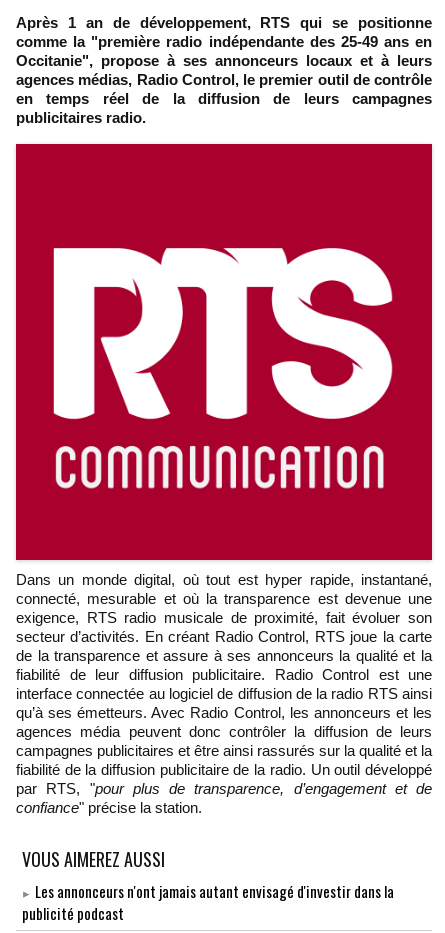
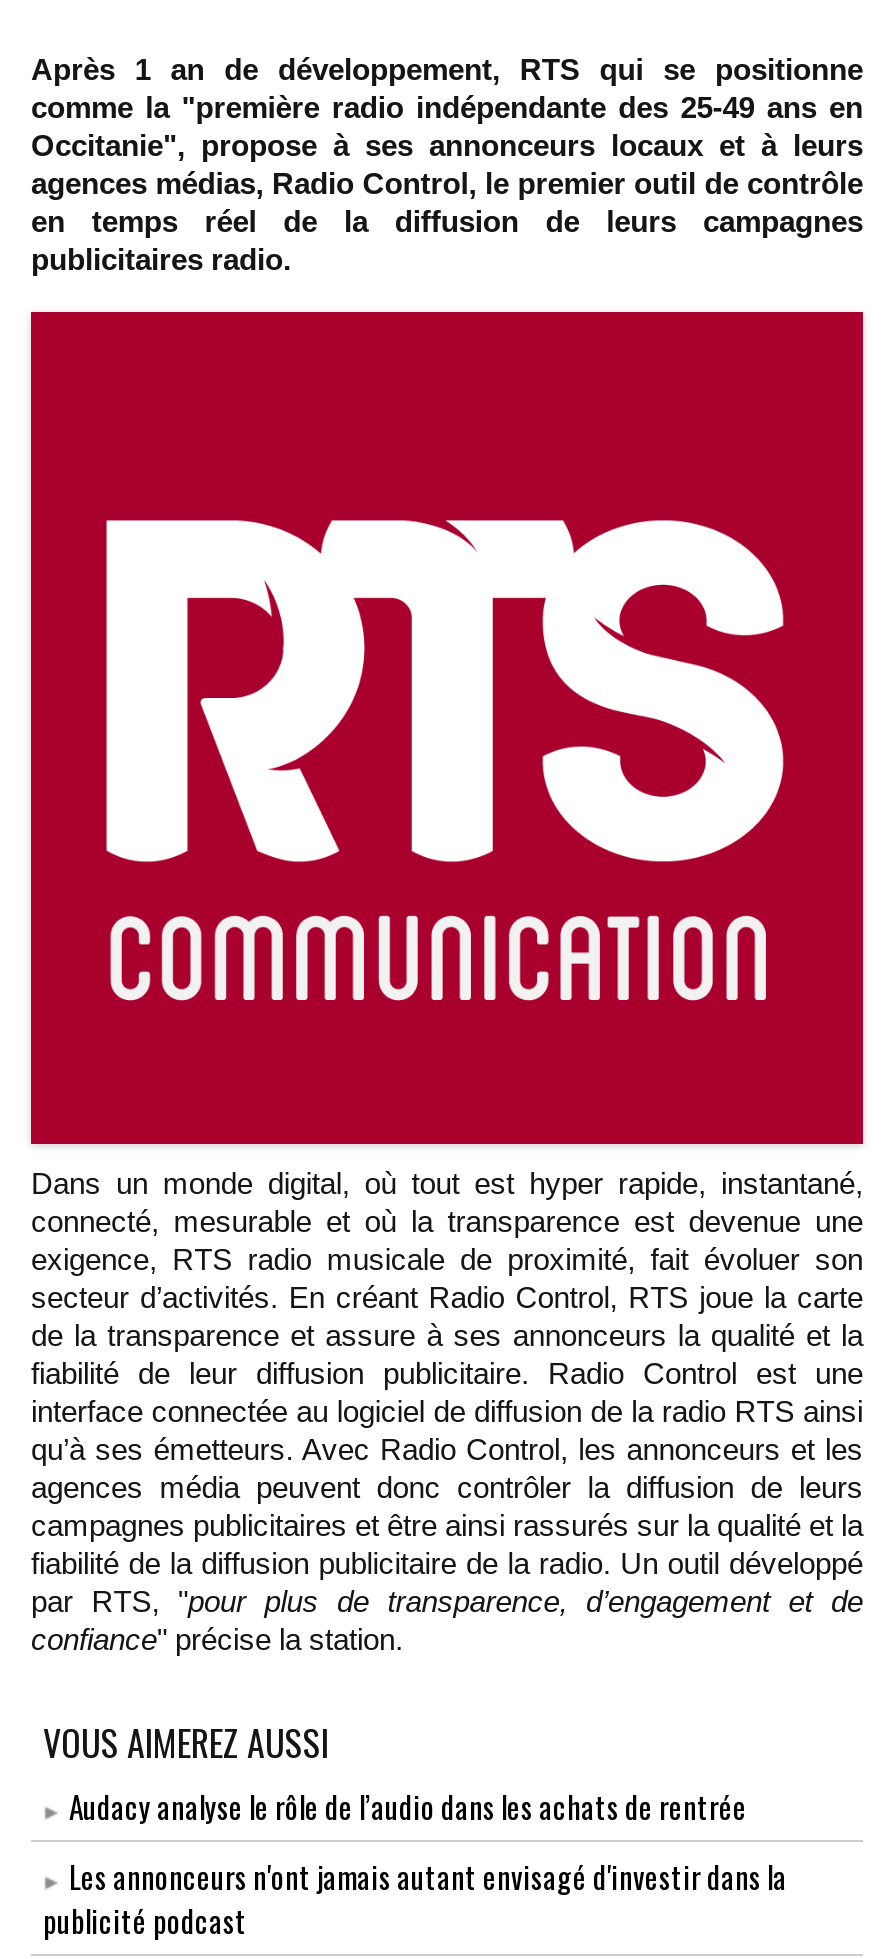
+ Audacy analyse le rôle de l’audio dans les achats de rentrée
